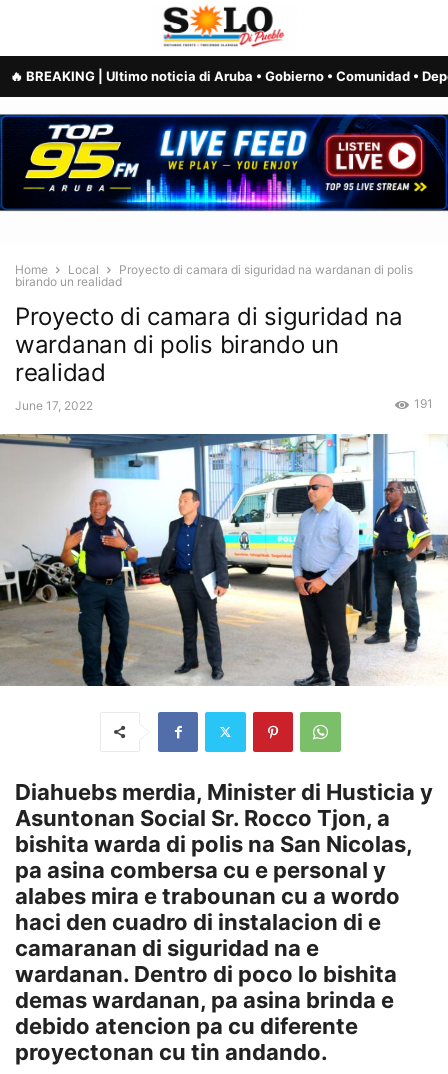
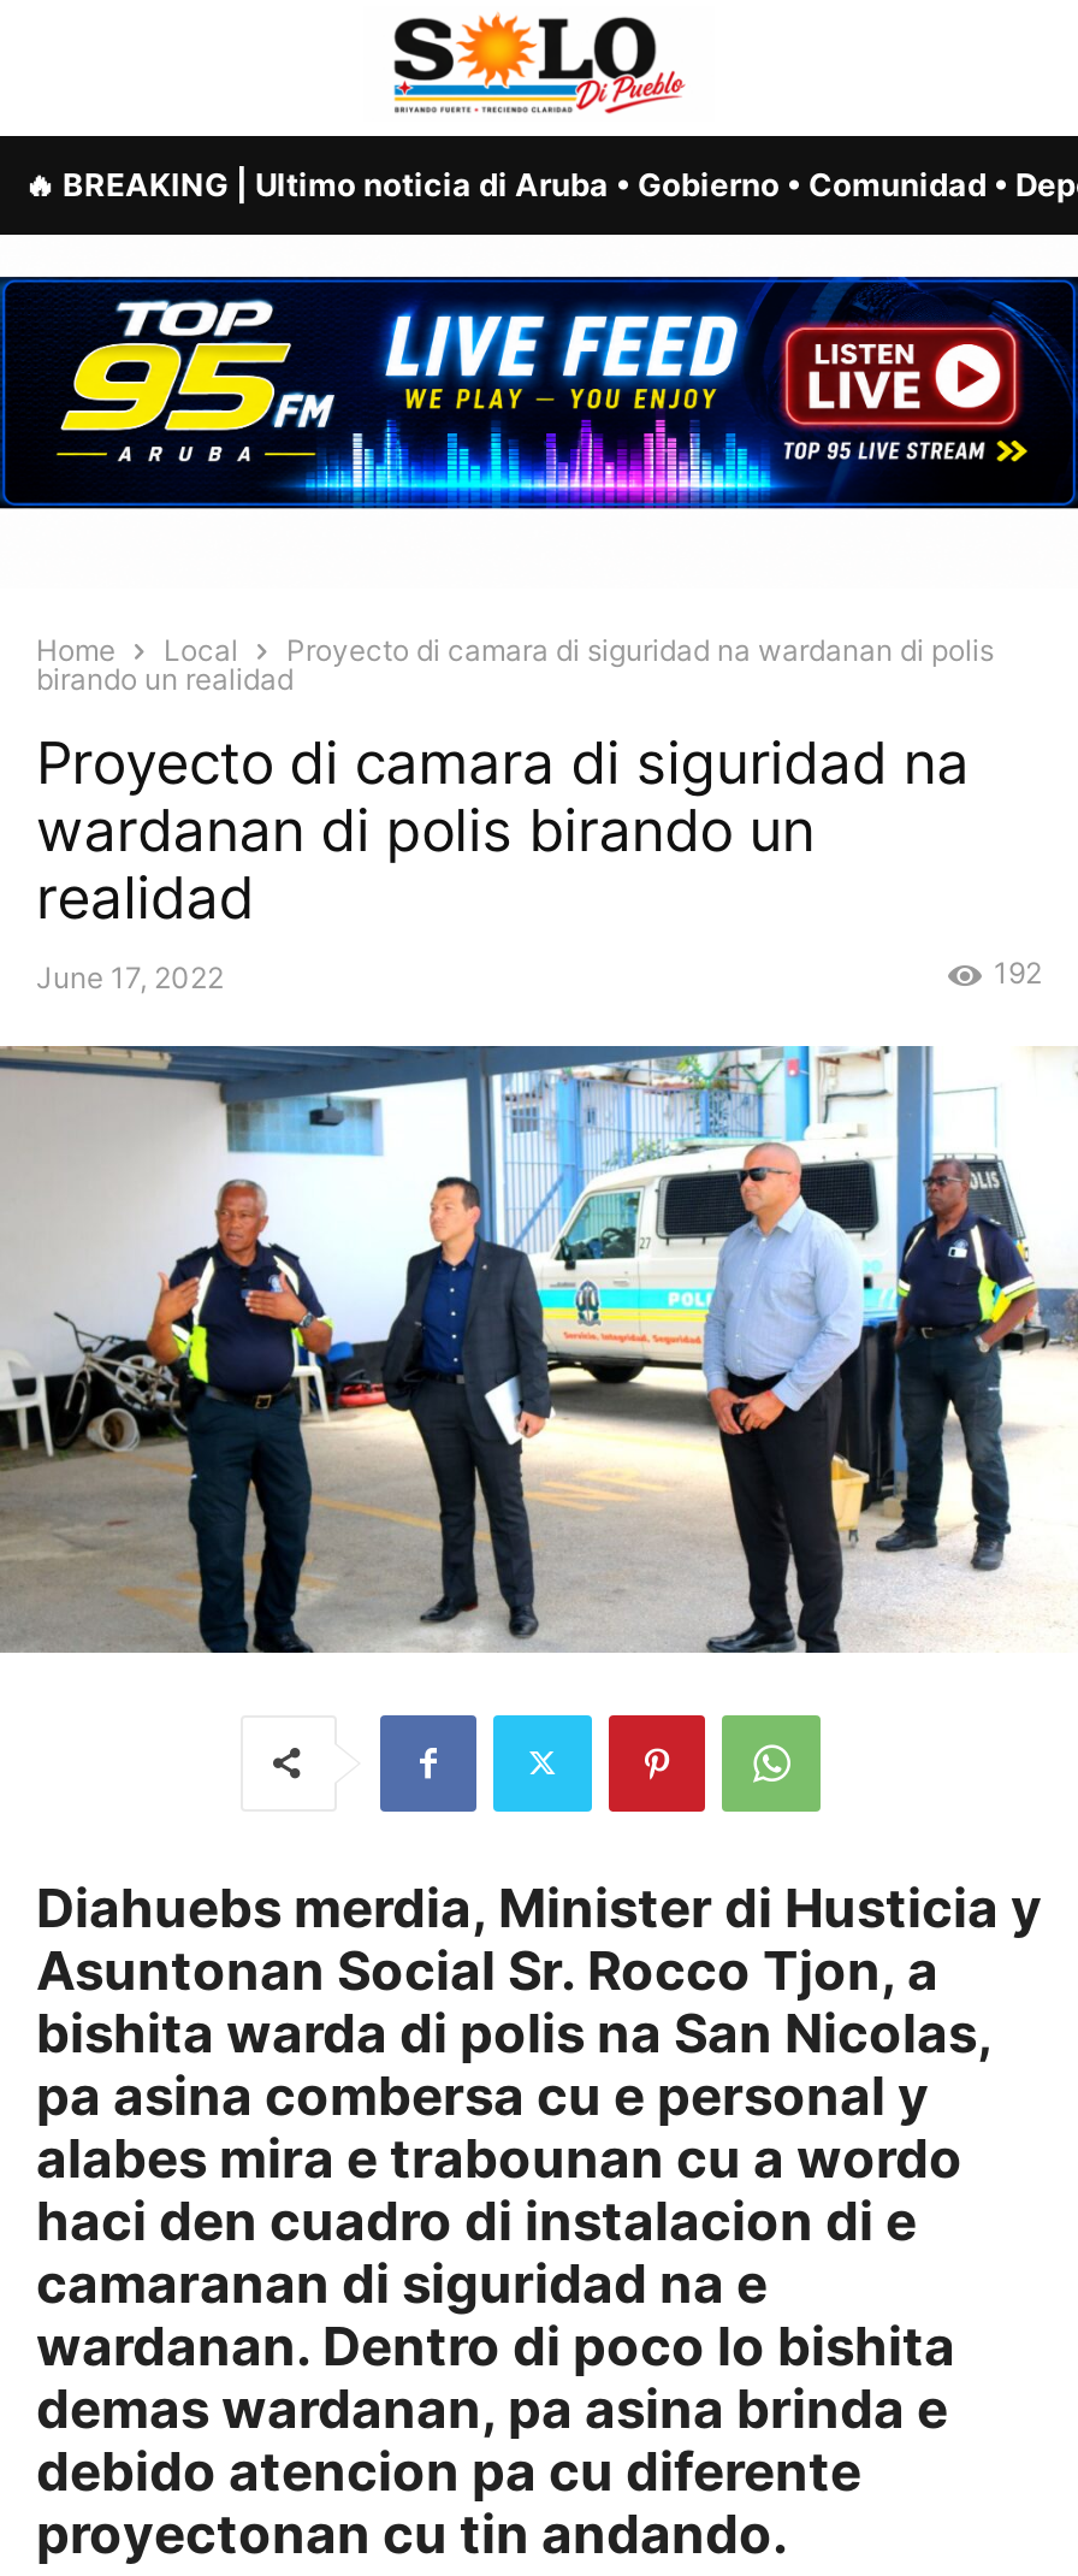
- 191
+ 192
